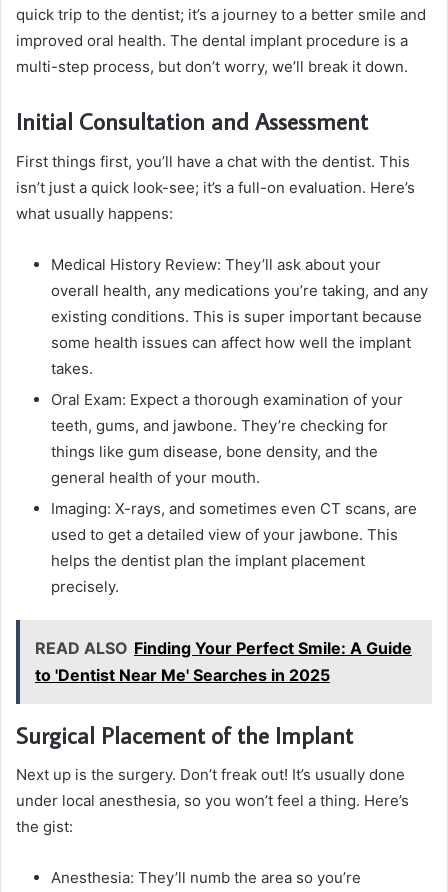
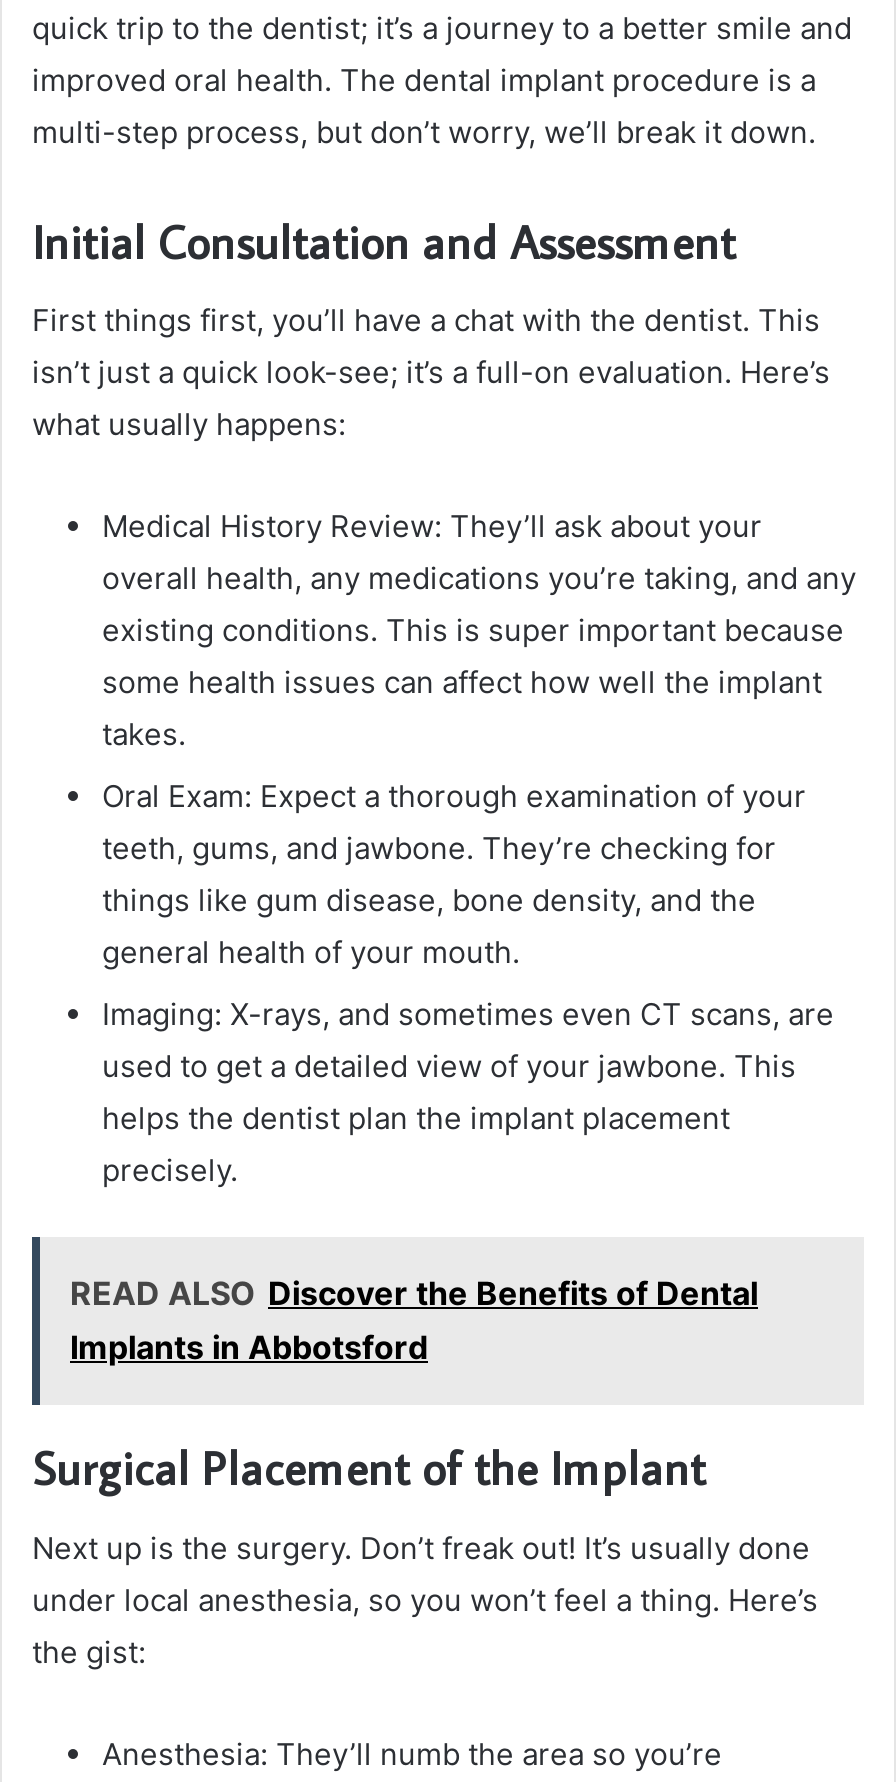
- READ ALSO Finding Your Perfect Smile: A Guide
- to 'Dentist Near Me' Searches in 2025
+ READ ALSO Discover the Benefits of Dental
+ Implants in Abbotsford
